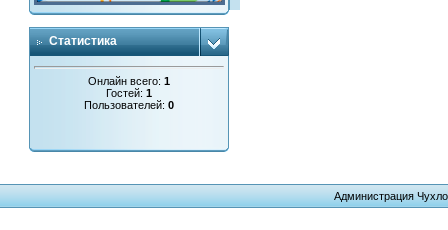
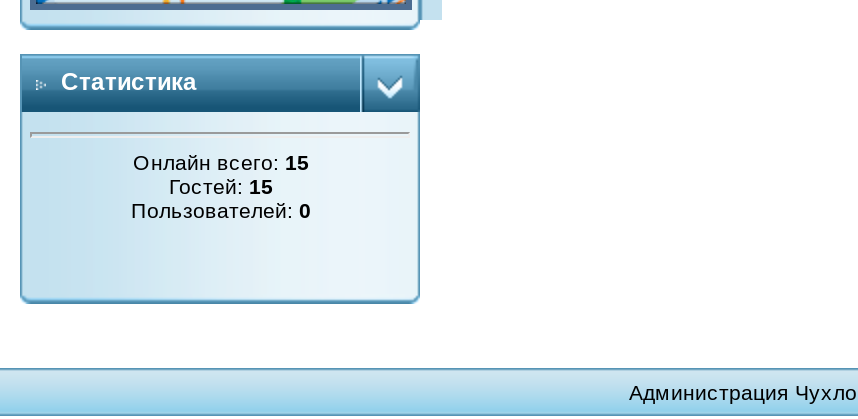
- Онлайн всего: 1
+ Онлайн всего: 15

- Гостей: 1
+ Гостей: 15
